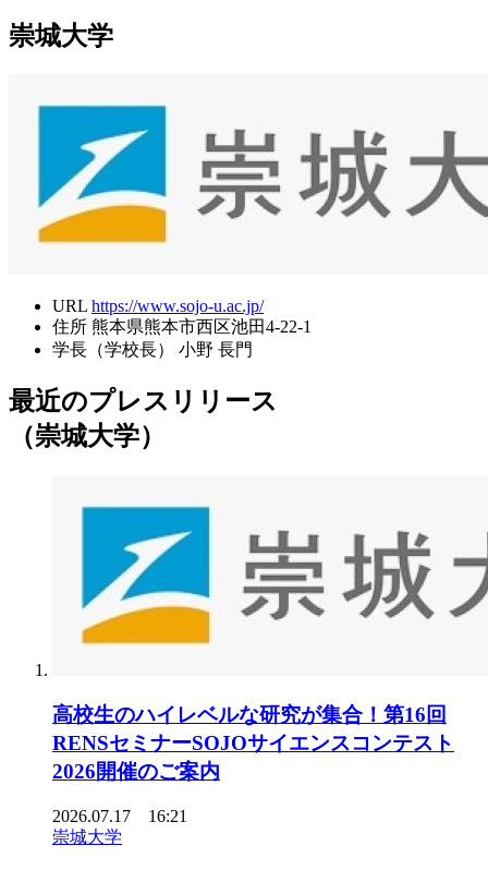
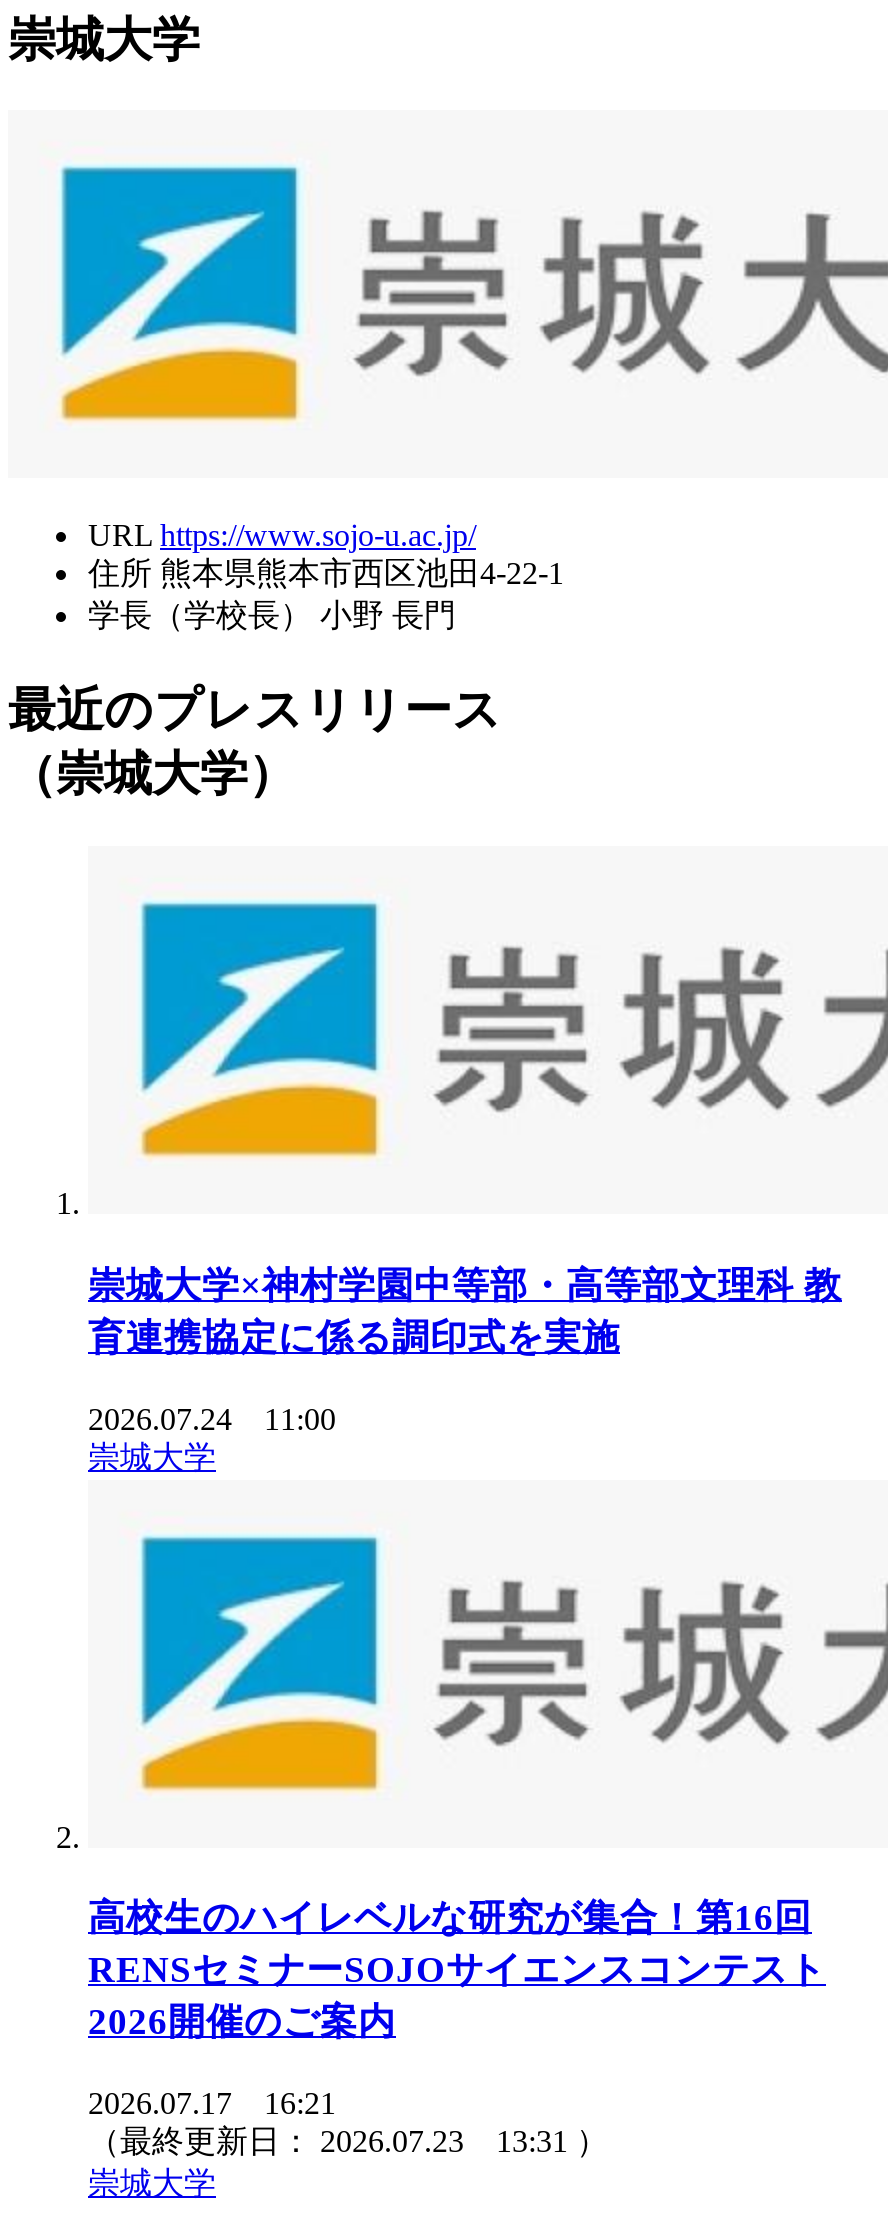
+ 崇城大学×神村学園中等部・高等部文理科 教
+ 育連携協定に係る調印式を実施
+ 2026.07.24 11:00
+ 崇城大学

+ （最終更新日：2026.07.23 13:31 ）
